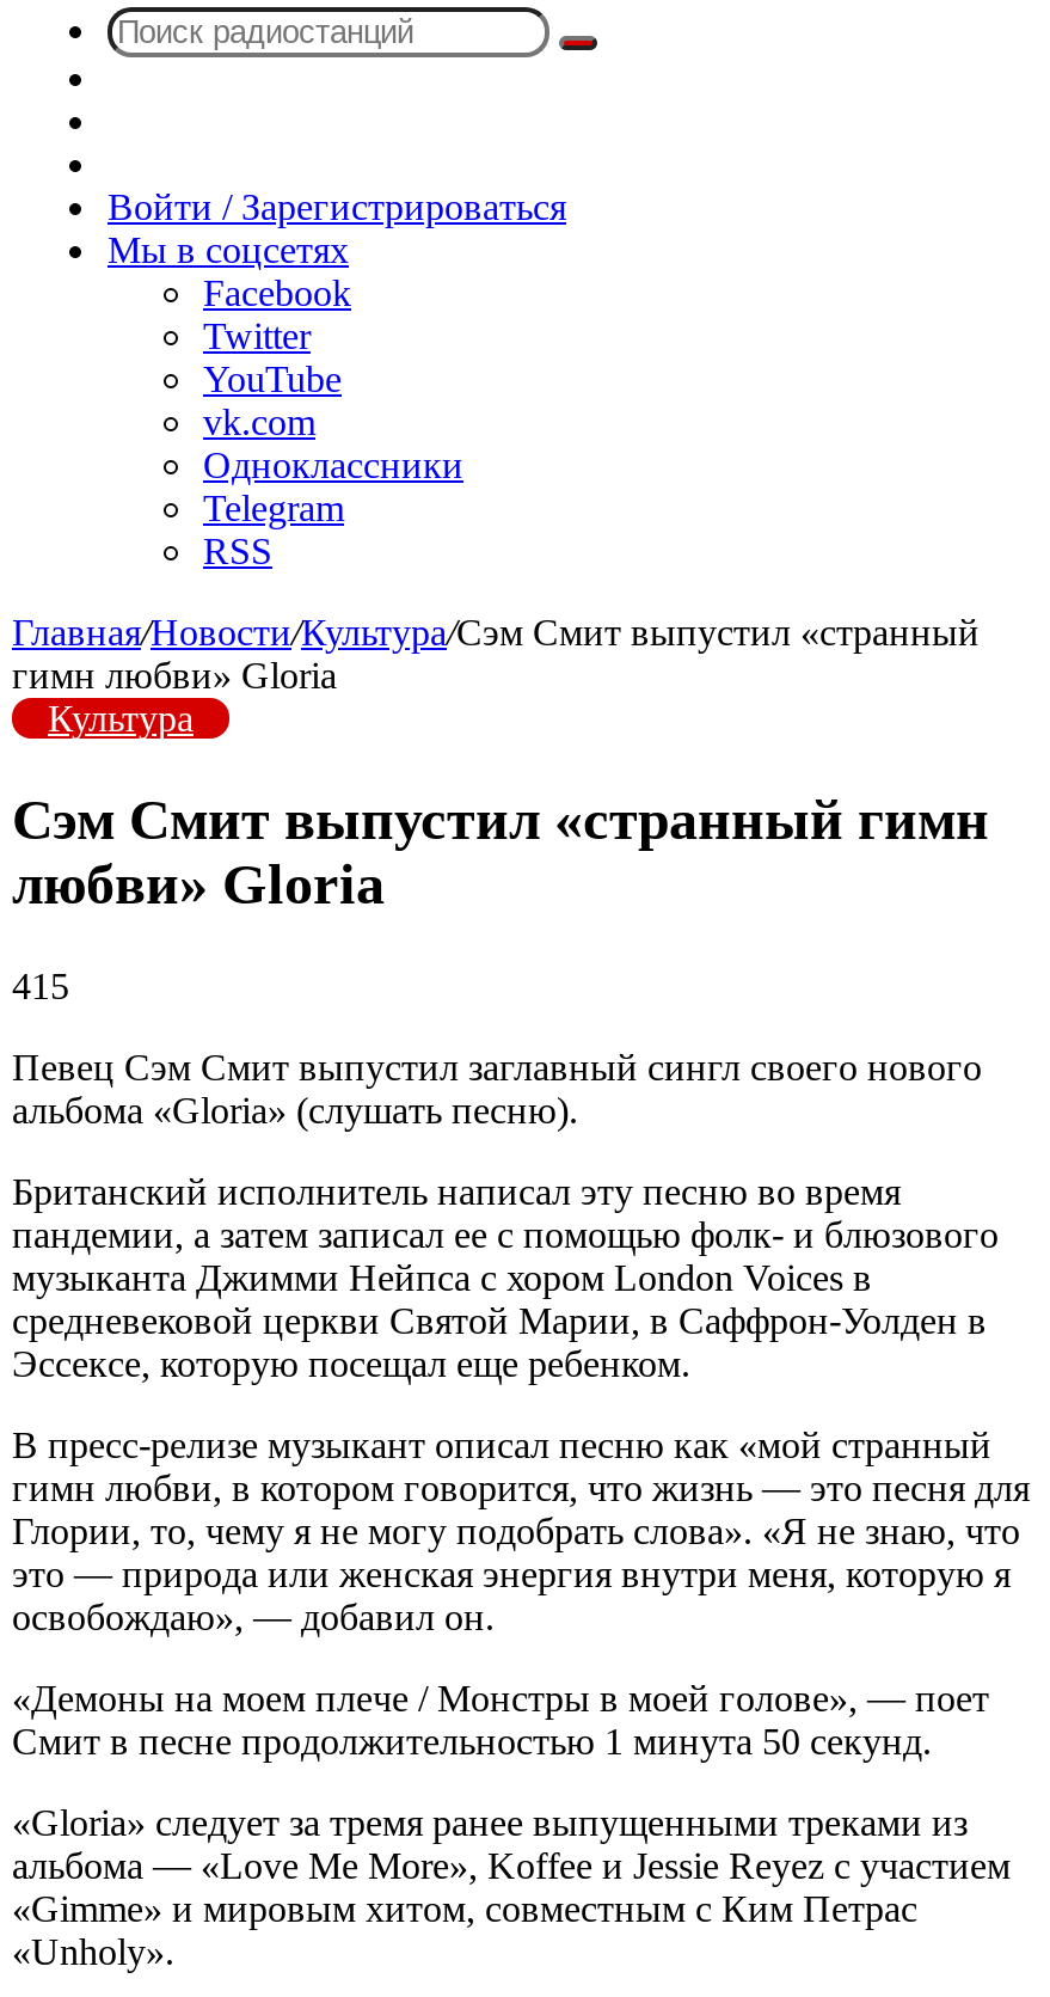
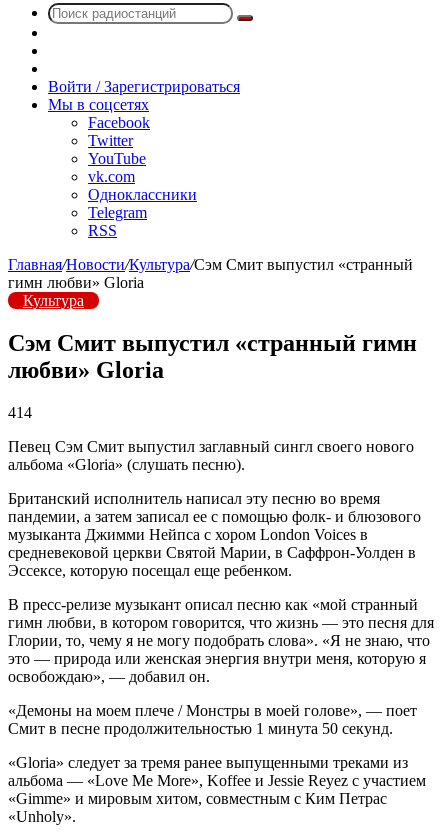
- 415
+ 414
